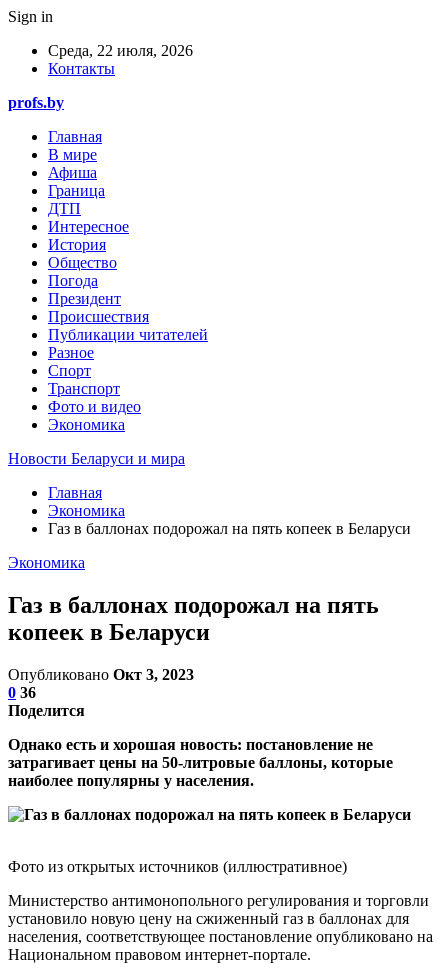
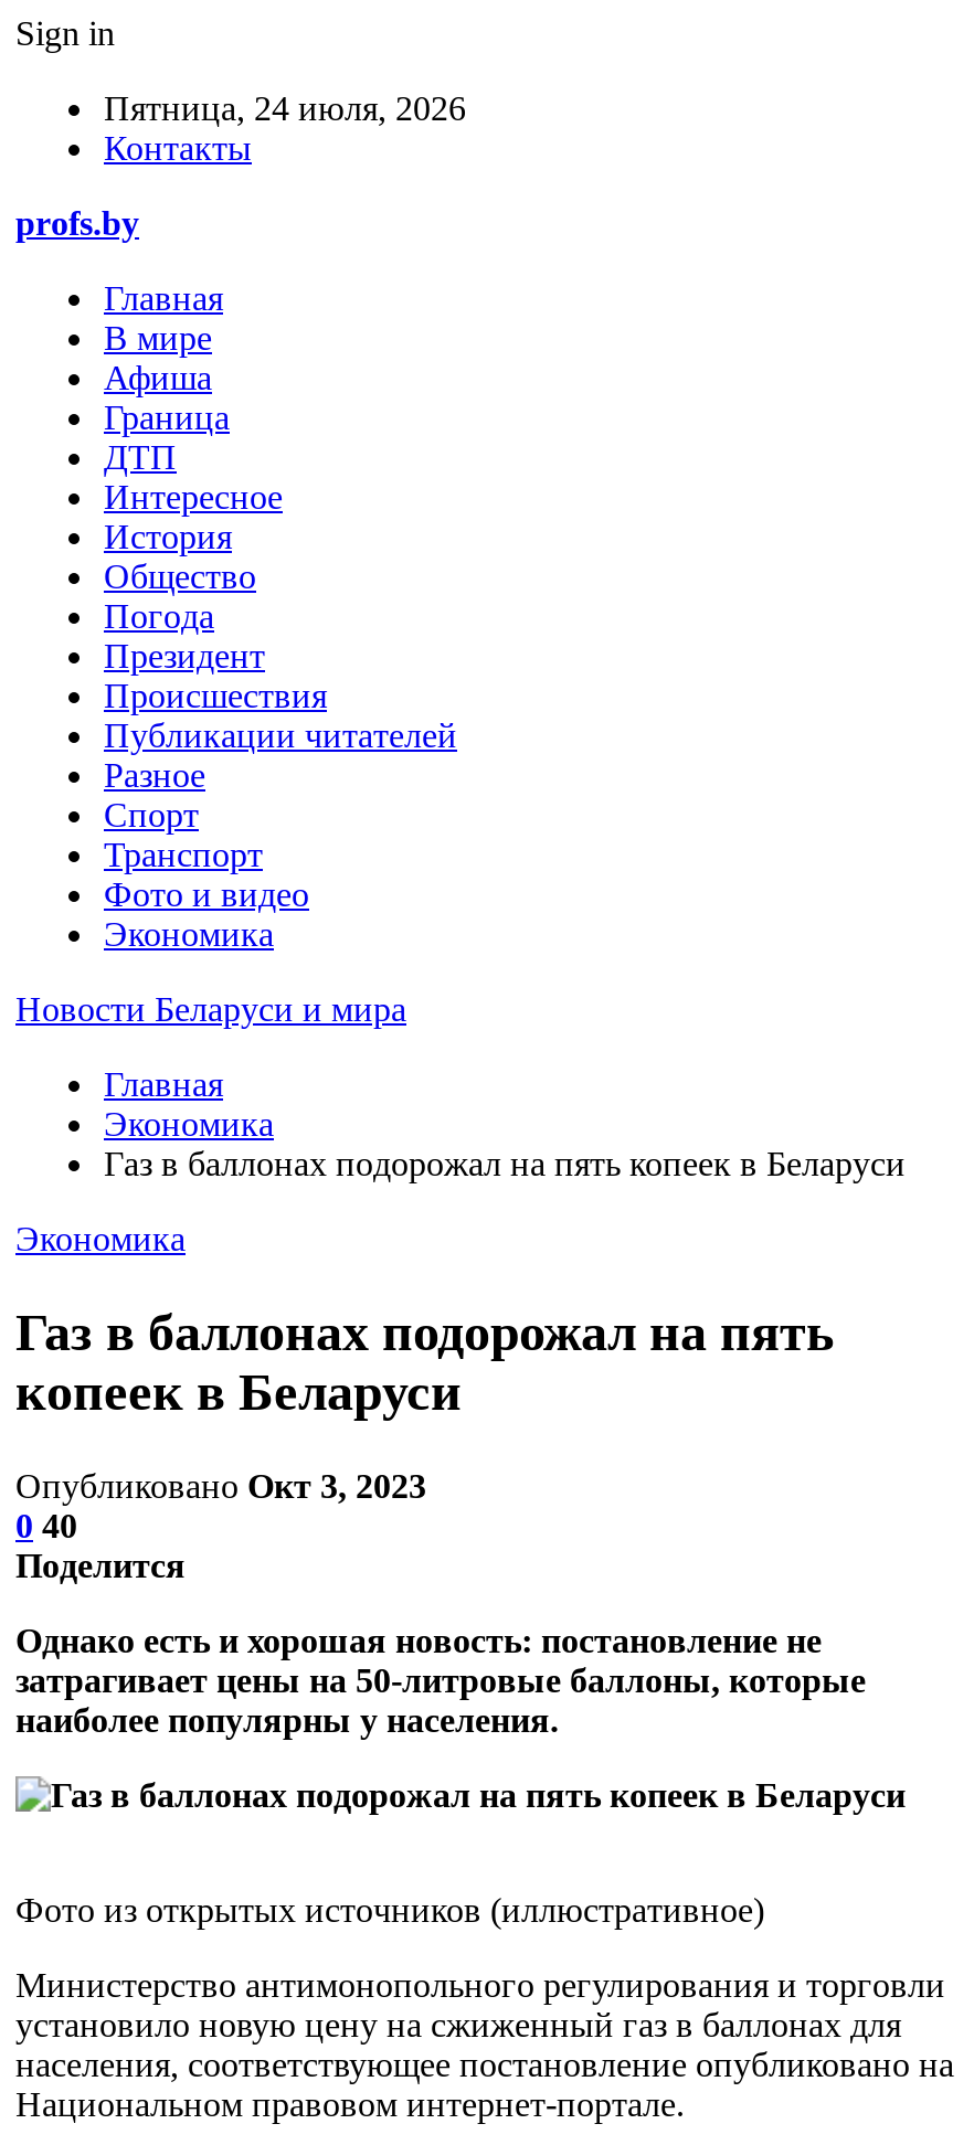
- Среда, 22 июля, 2026
+ Пятница, 24 июля, 2026

- 0 36
+ 0 40
